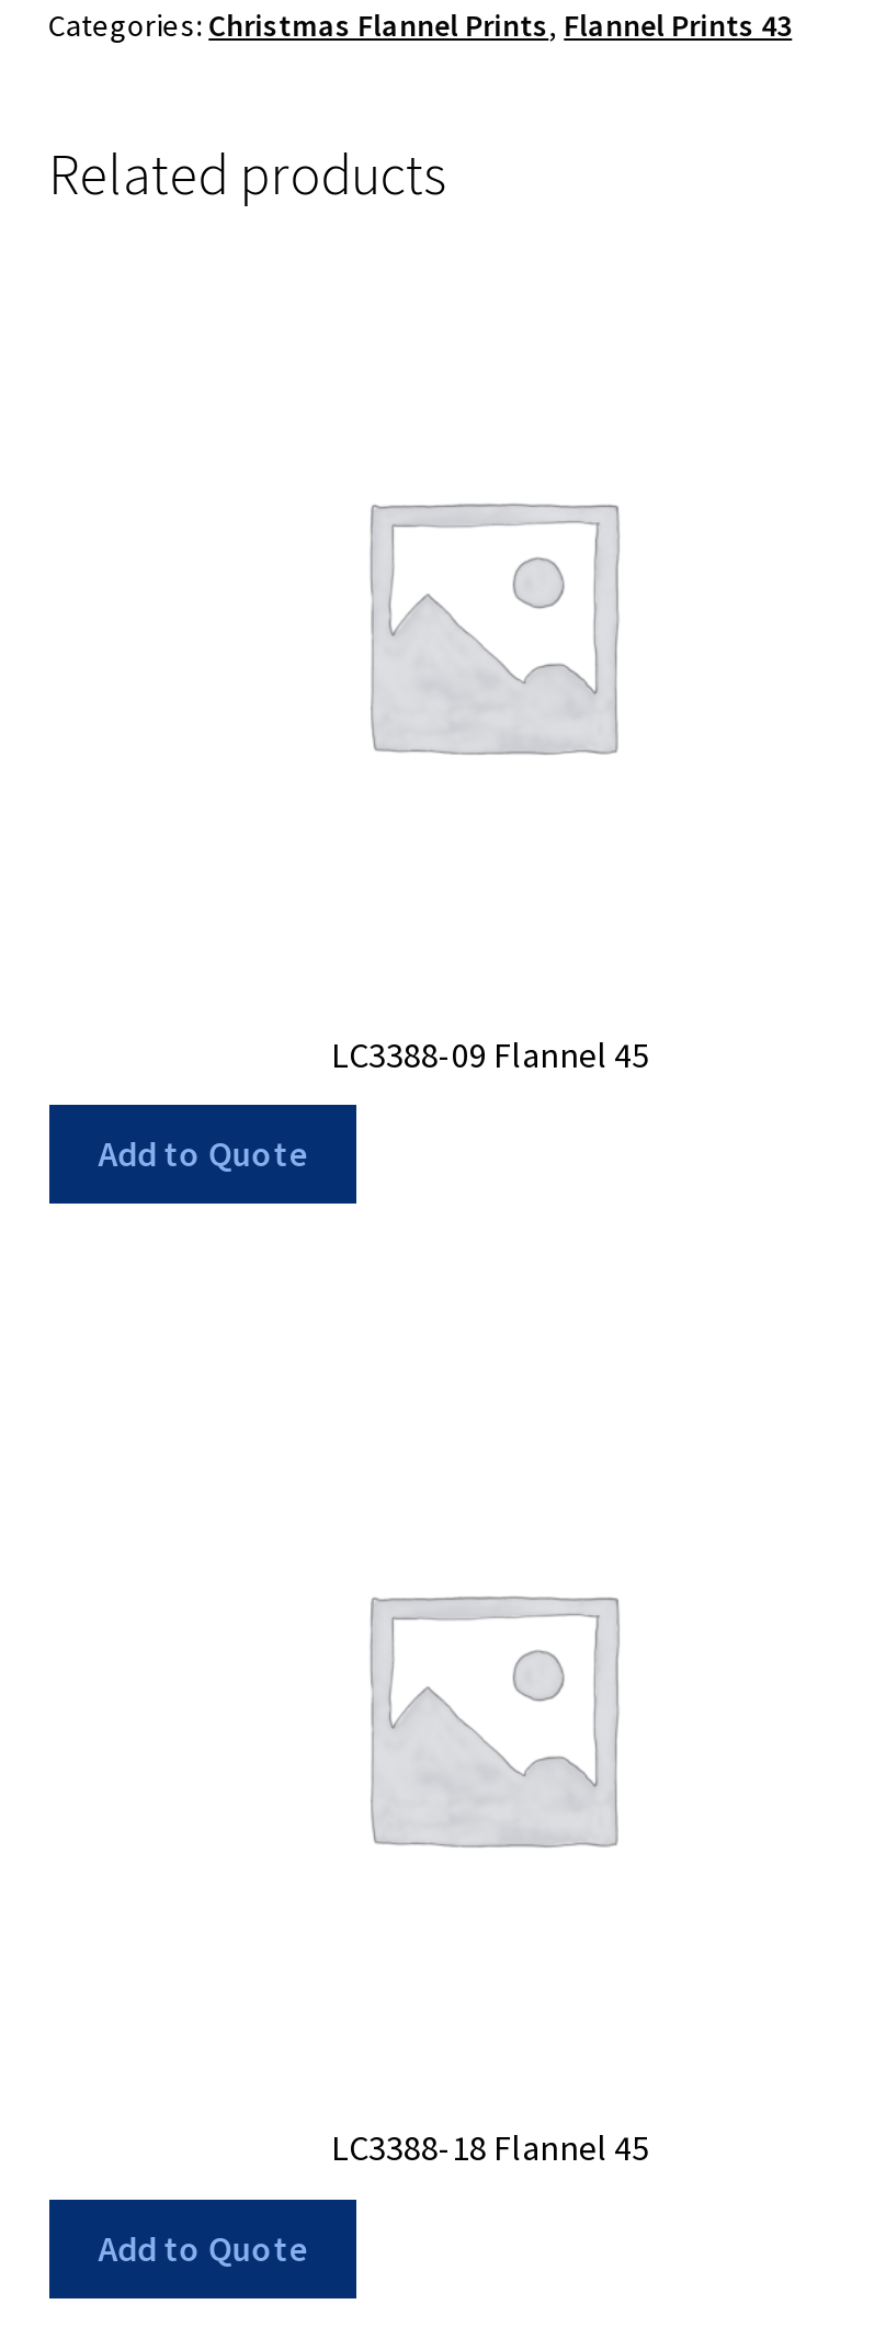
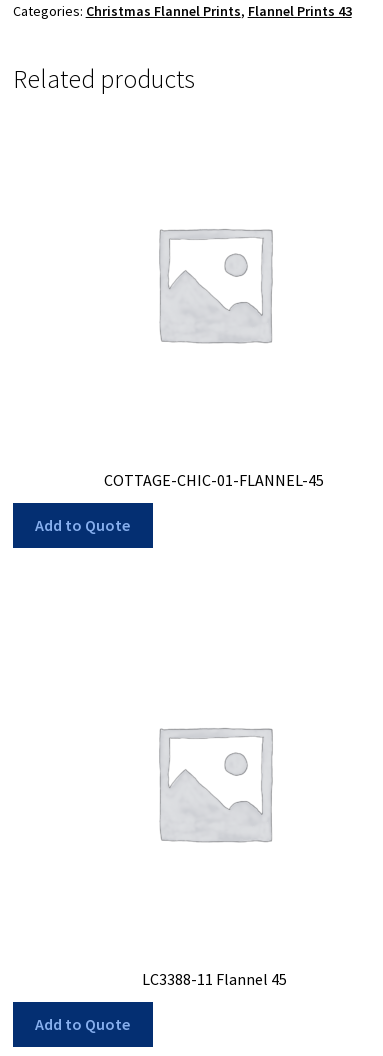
- LC3388-09 Flannel 45
+ COTTAGE-CHIC-01-FLANNEL-45

- LC3388-18 Flannel 45
+ LC3388-11 Flannel 45
